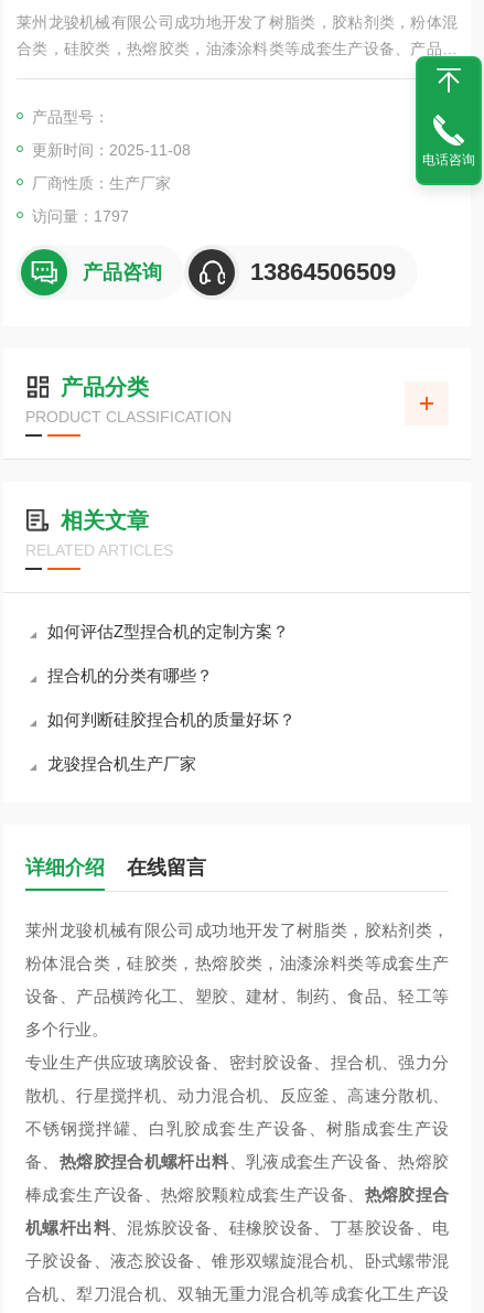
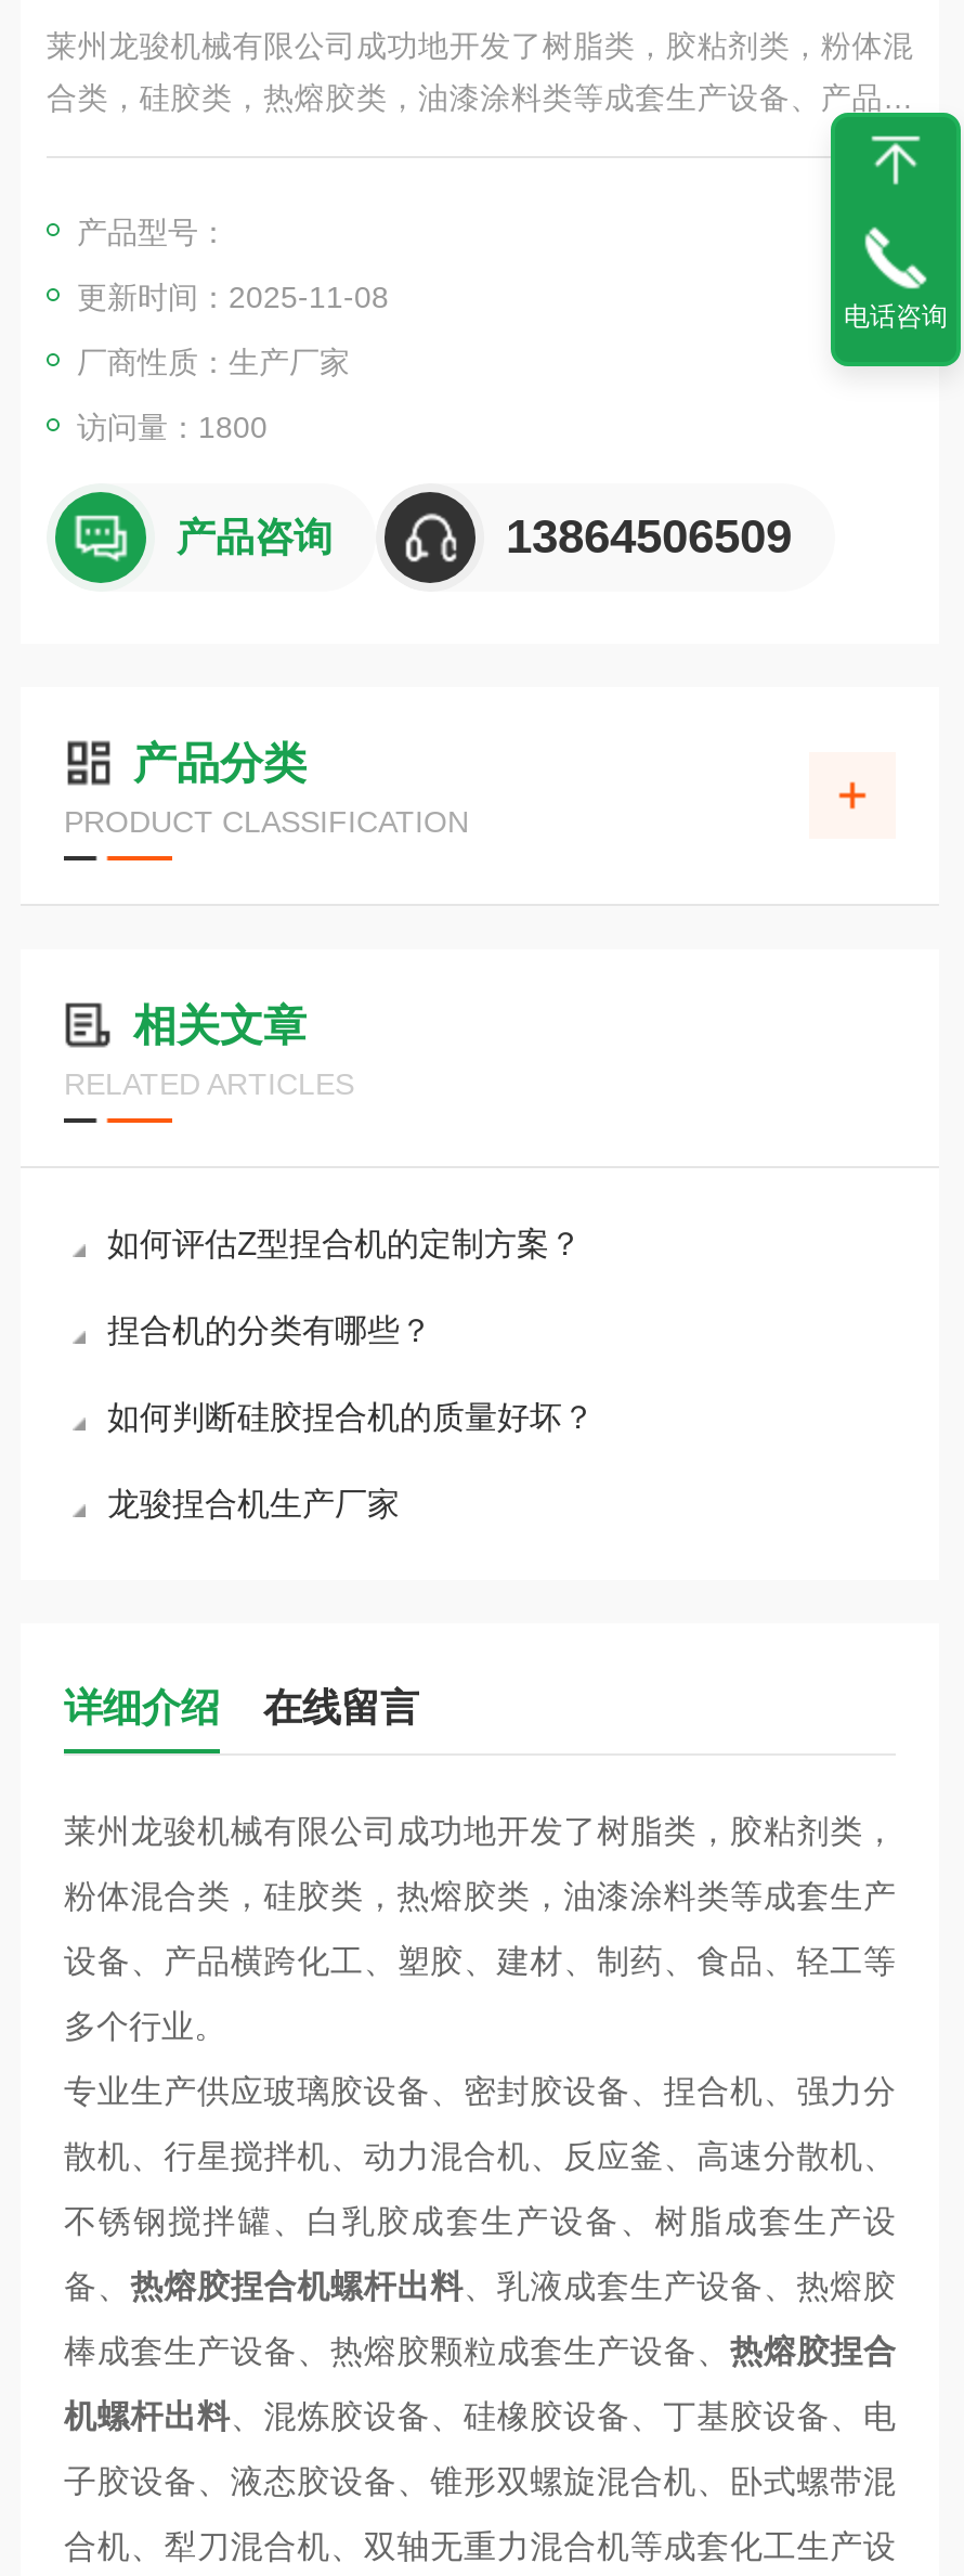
- 访问量：1797
+ 访问量：1800
